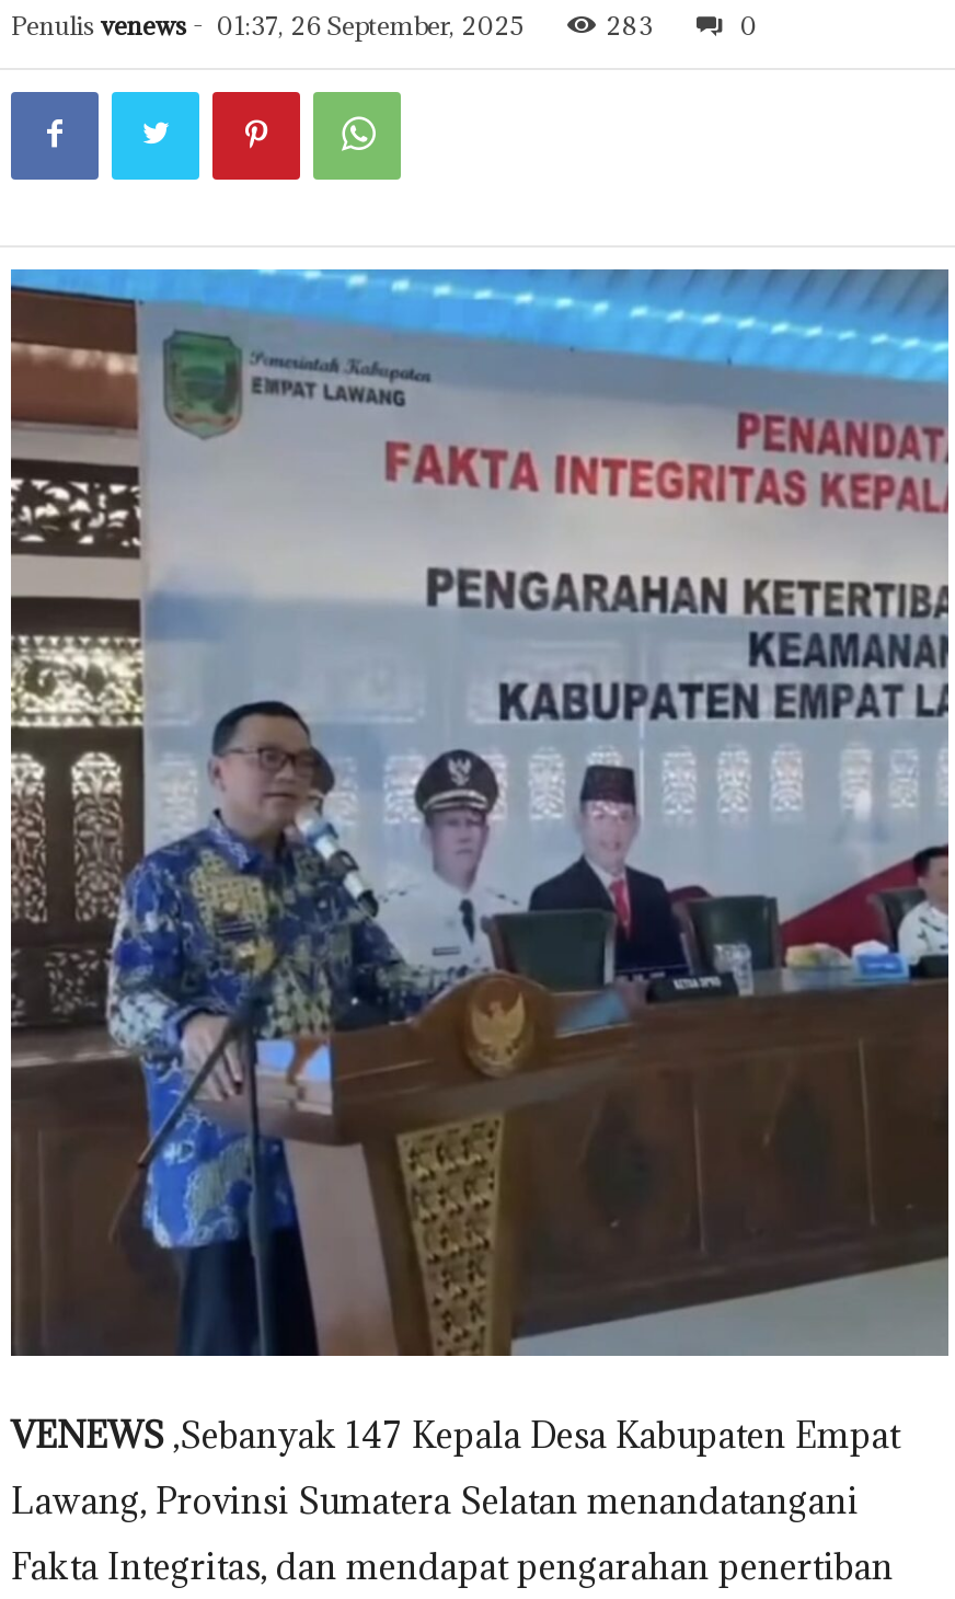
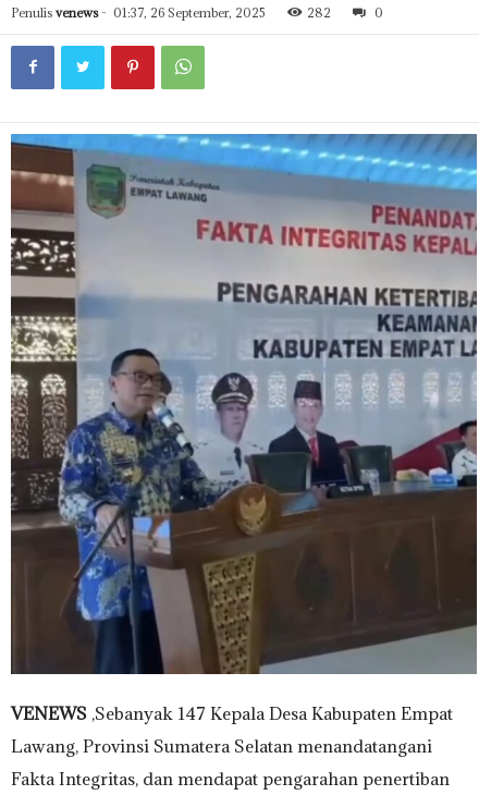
- 283
+ 282
